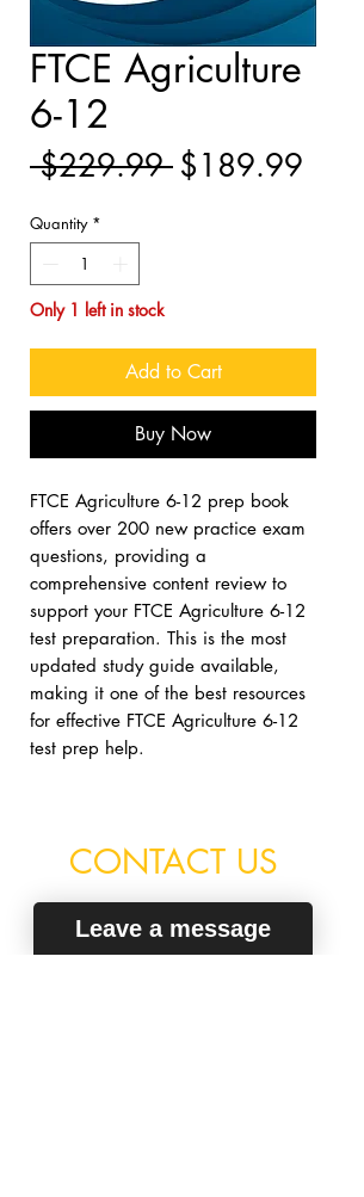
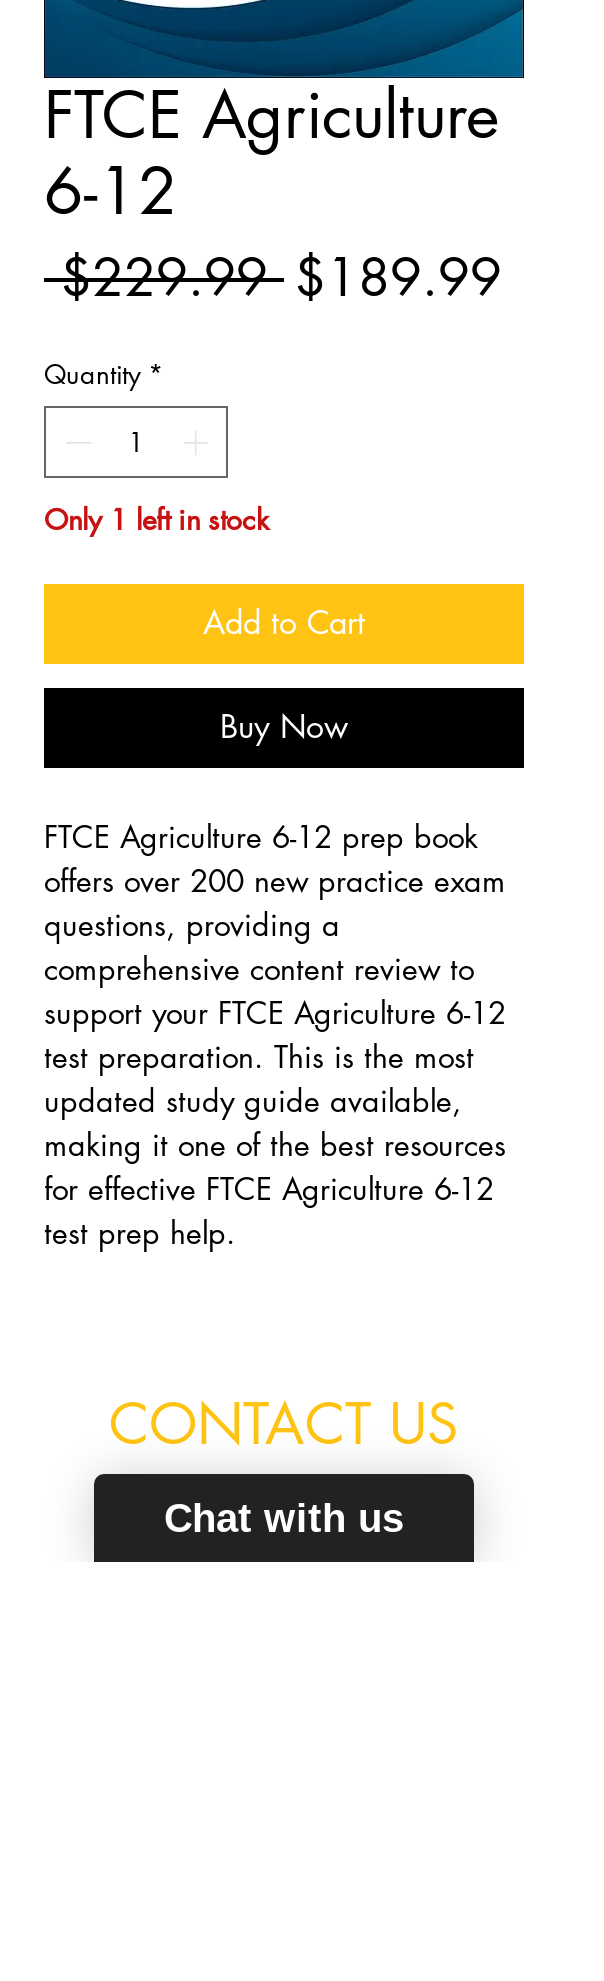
+ Chat with us

- Leave a message
